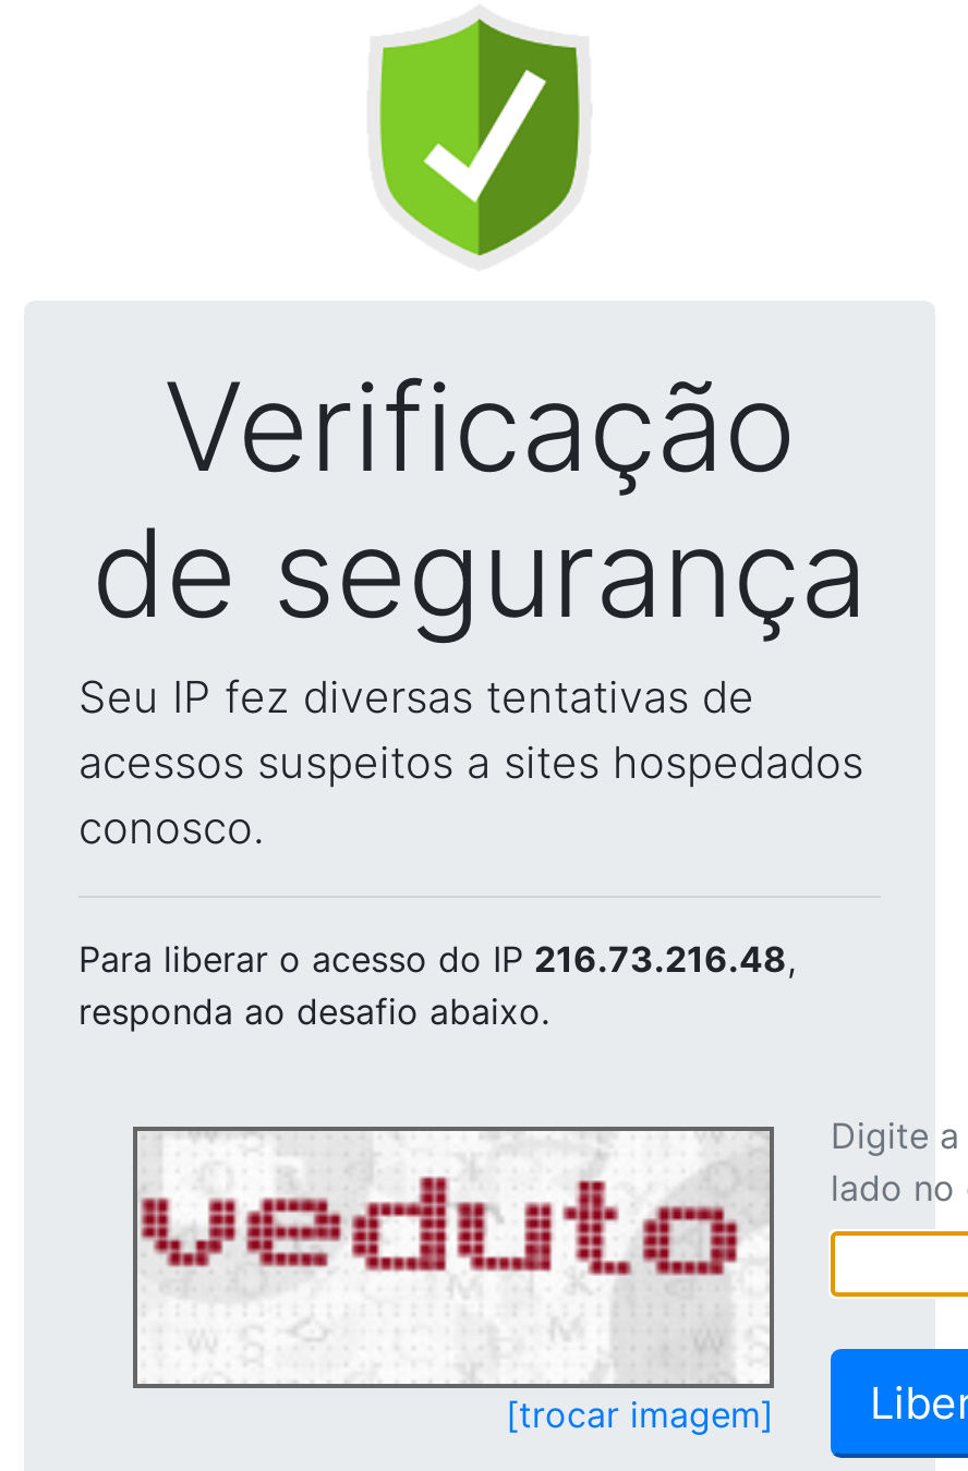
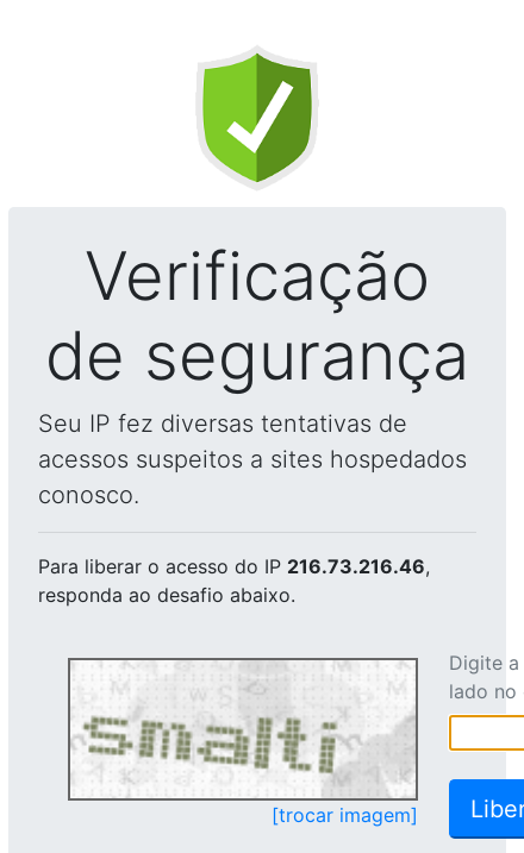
- Para liberar o acesso do IP 216.73.216.48,
+ Para liberar o acesso do IP 216.73.216.46,

- [image]
+ [image]
